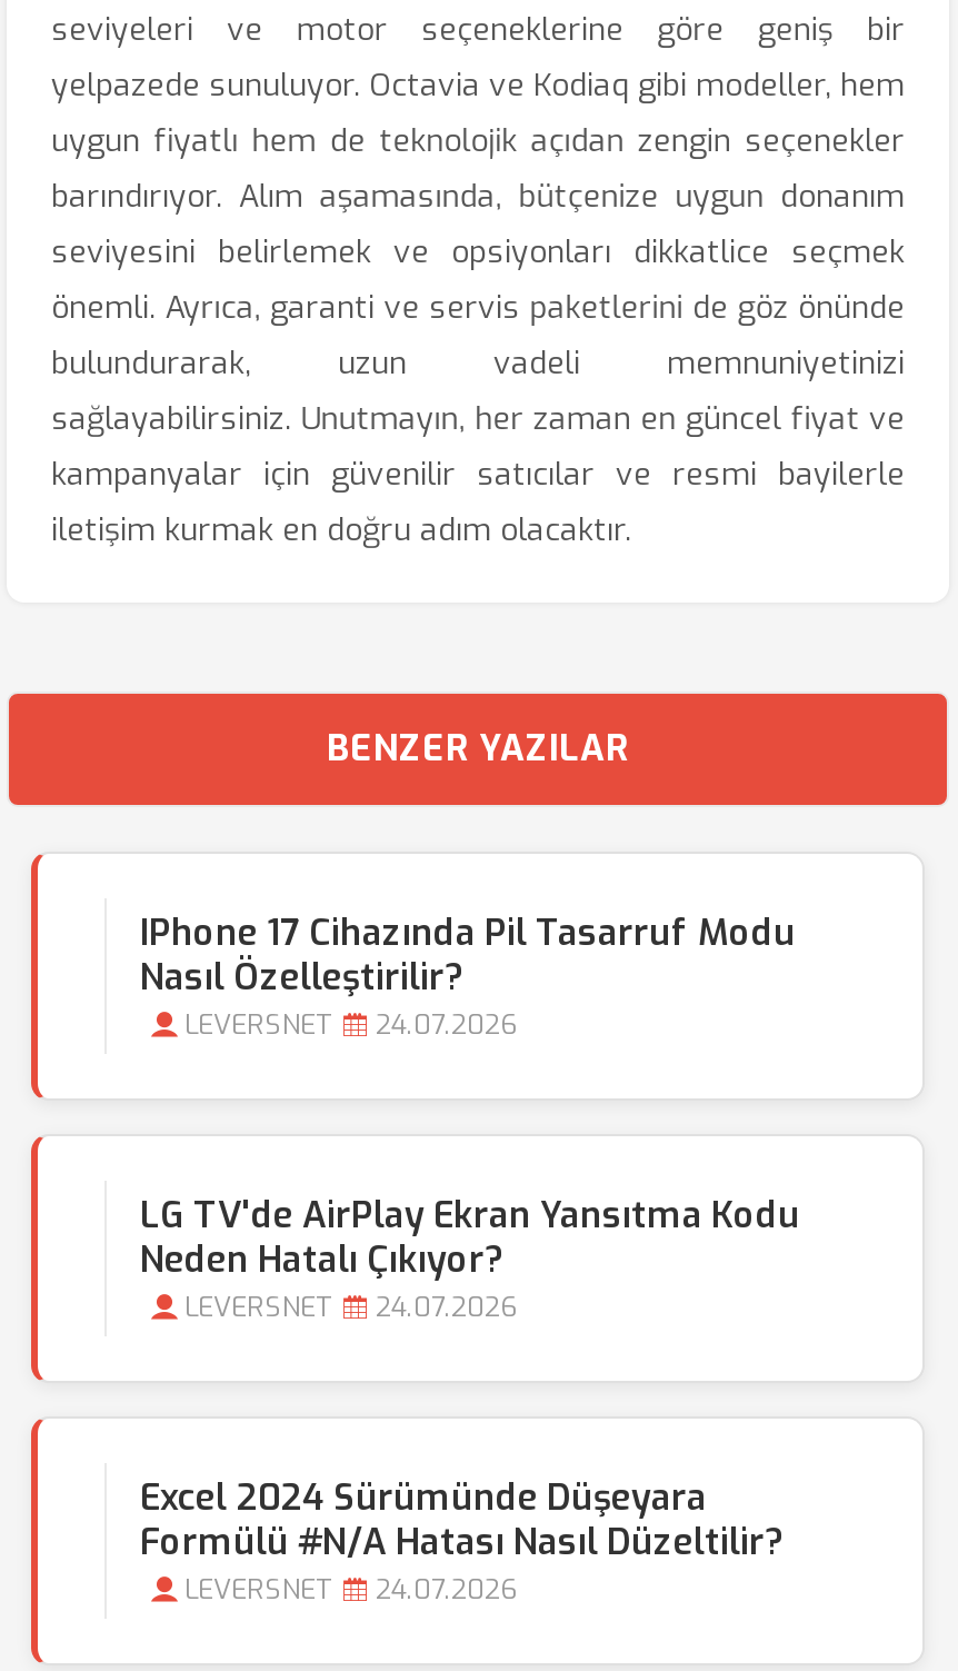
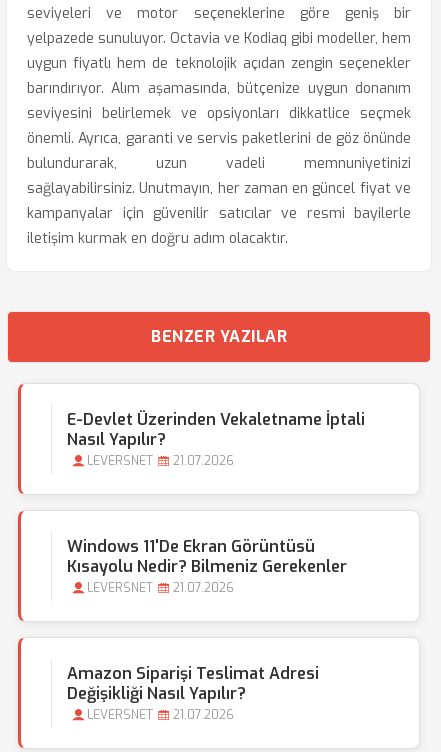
- IPhone 17 Cihazında Pil Tasarruf Modu
- Nasıl Özelleştirilir?
+ E-Devlet Üzerinden Vekaletname İptali
+ Nasıl Yapılır?

- LEVERSNET 24.07.2026
+ LEVERSNET 21.07.2026

- LG TV'de AirPlay Ekran Yansıtma Kodu
- Neden Hatalı Çıkıyor?
+ Windows 11'de Ekran Görüntüsü
+ Kısayolu Nedir? Bilmeniz Gerekenler

- LEVERSNET 24.07.2026
+ LEVERSNET 21.07.2026

- Excel 2024 Sürümünde Düşeyara
- Formülü #N/A Hatası Nasıl Düzeltilir?
+ Amazon Siparişi Teslimat Adresi
+ Değişikliği Nasıl Yapılır?

- LEVERSNET 24.07.2026
+ LEVERSNET 21.07.2026
